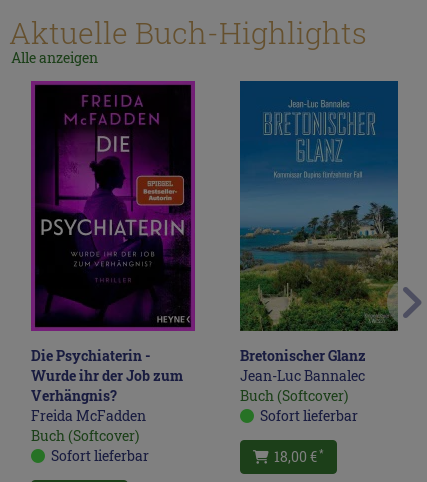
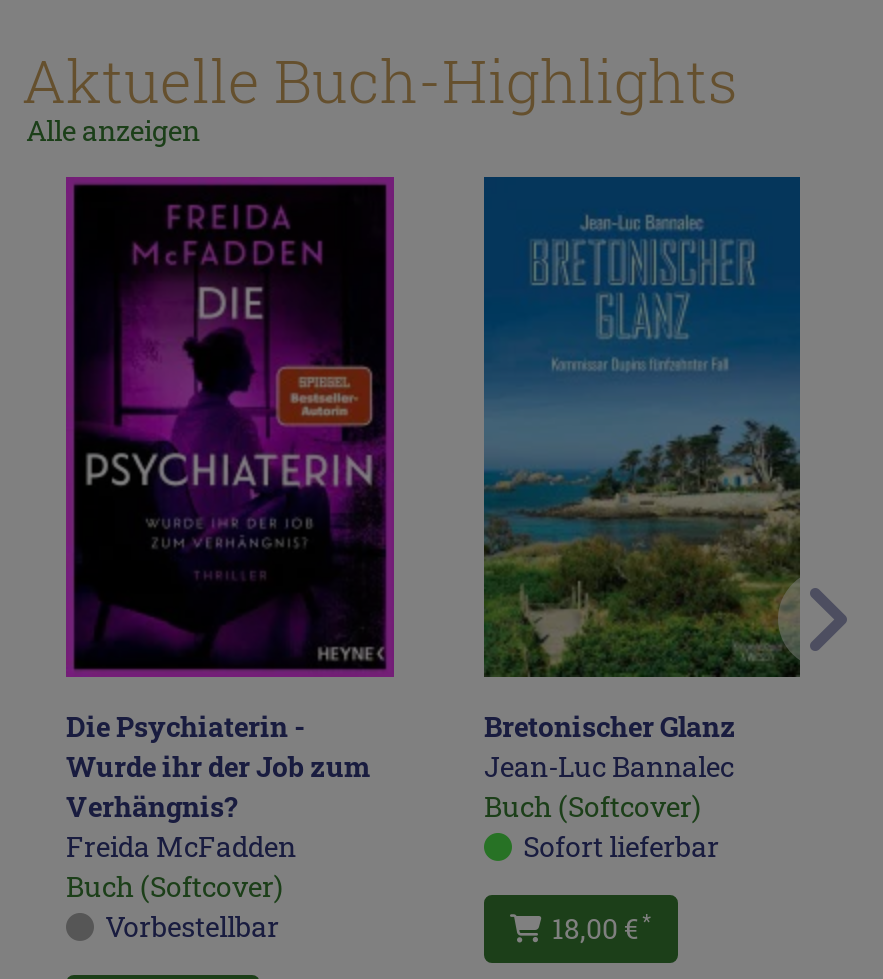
- Sofort lieferbar
+ Vorbestellbar
